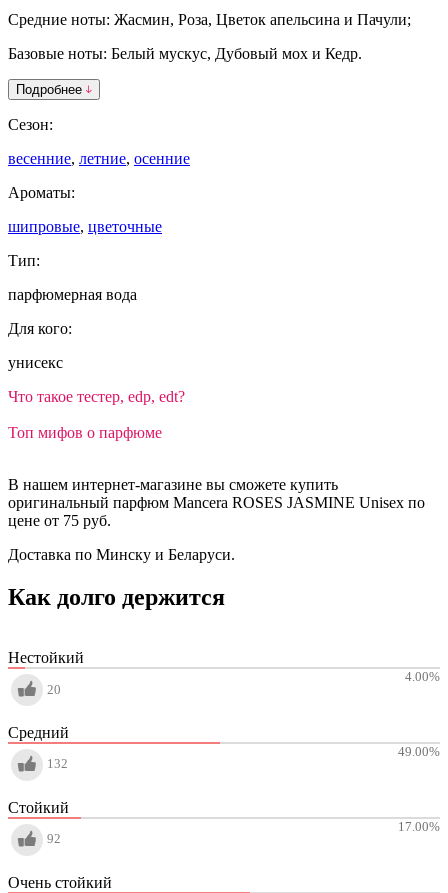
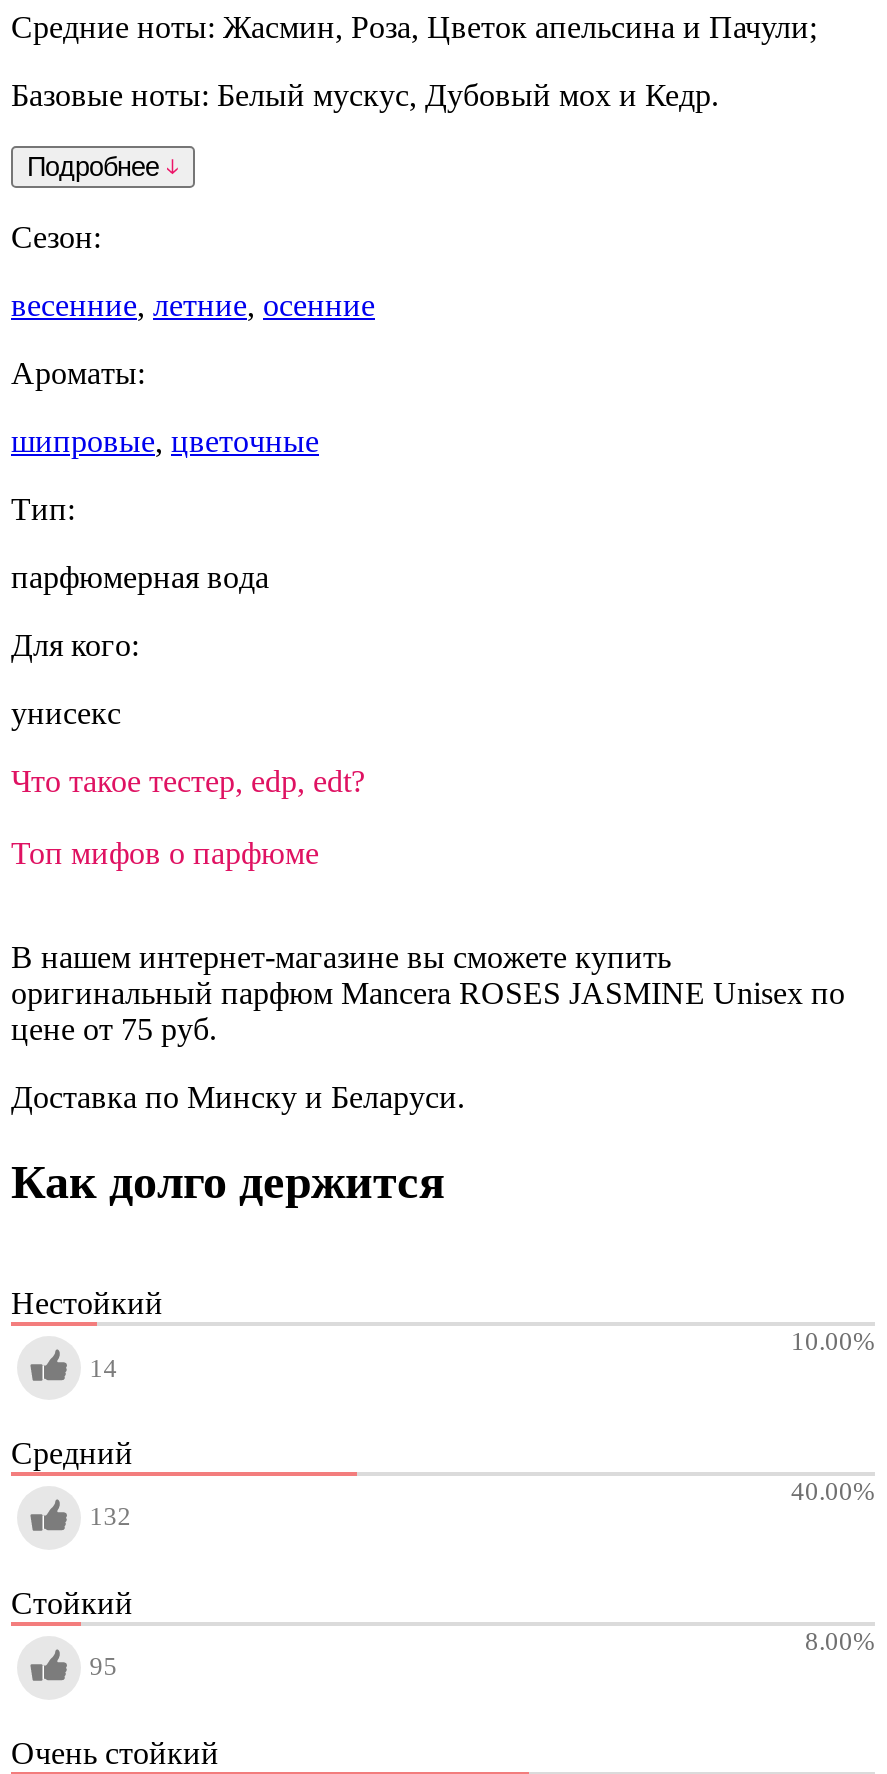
- 4.00%
+ 10.00%

- 20
+ 14

- 49.00%
+ 40.00%

- 17.00%
+ 8.00%

- 92
+ 95
